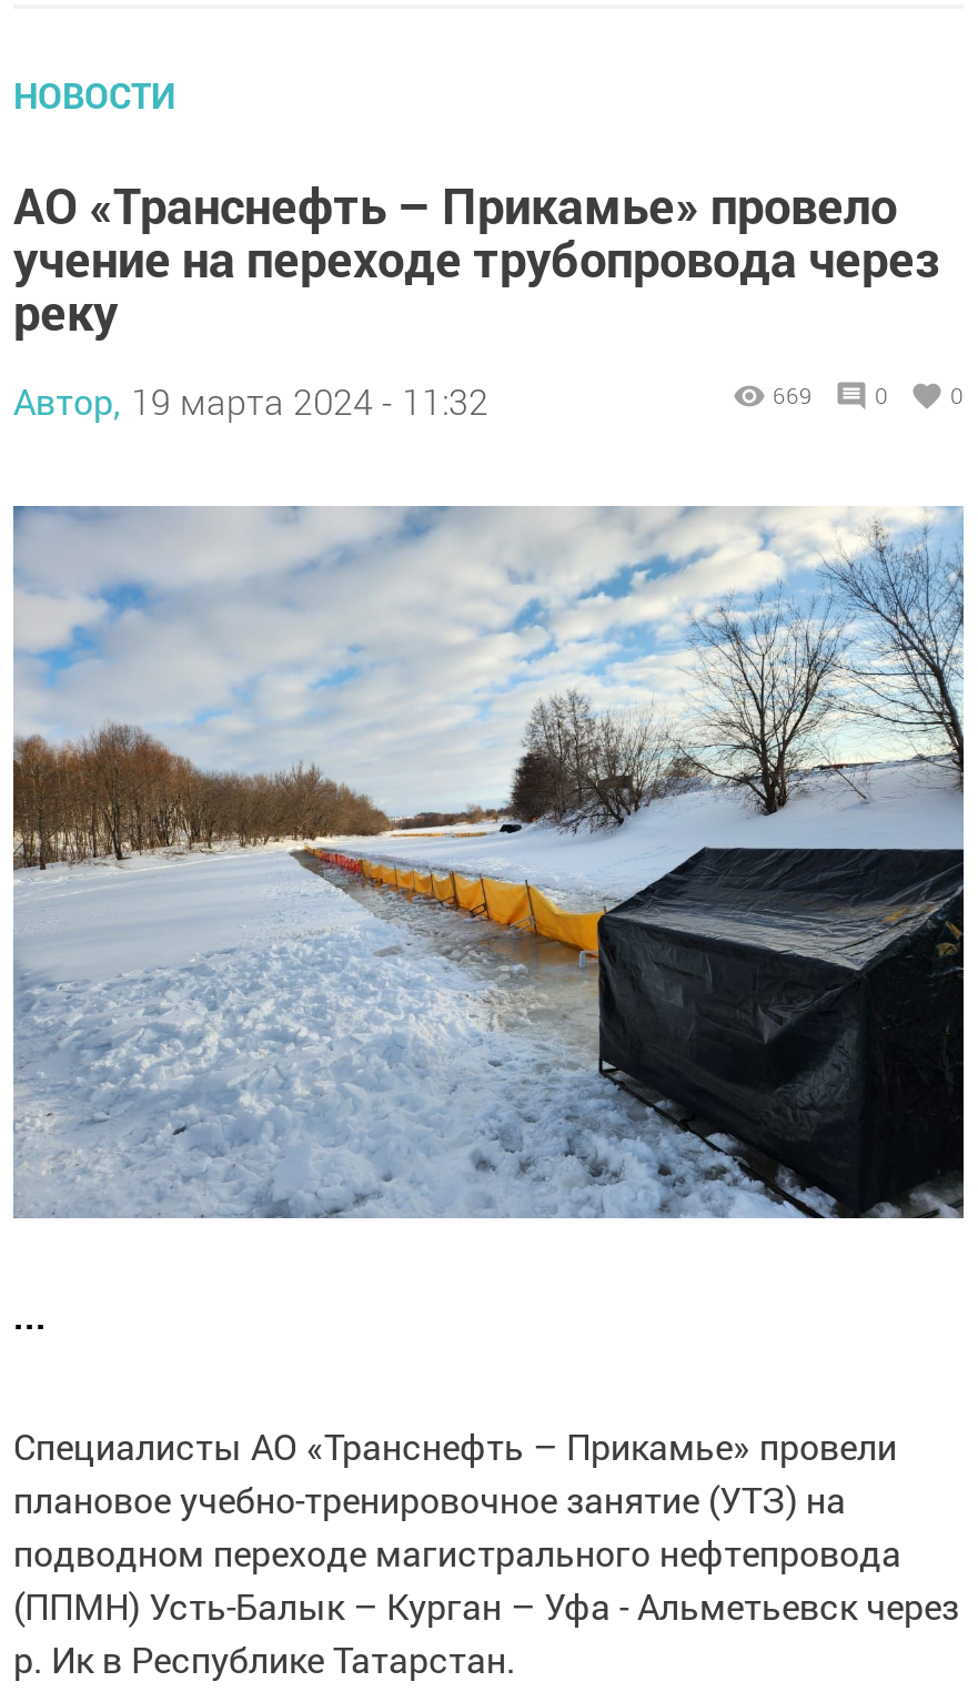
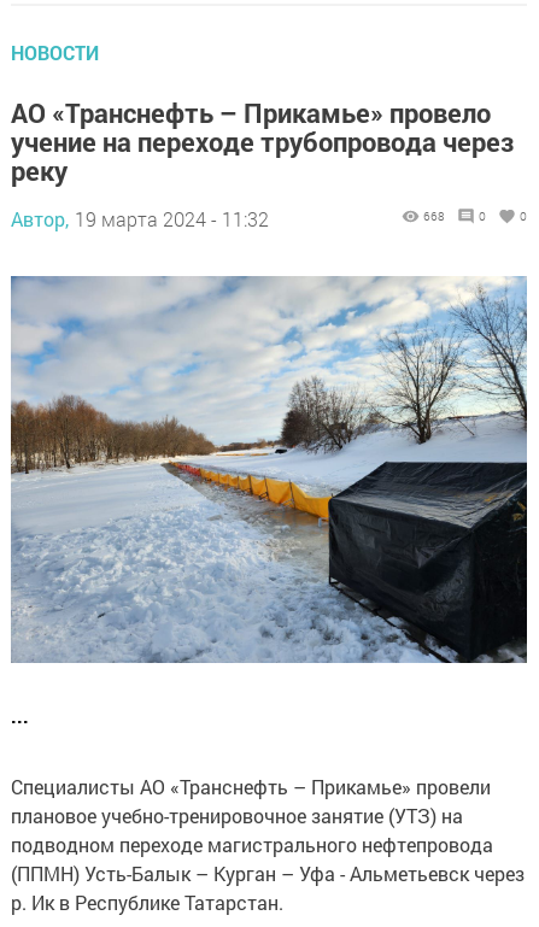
- 669
+ 668
